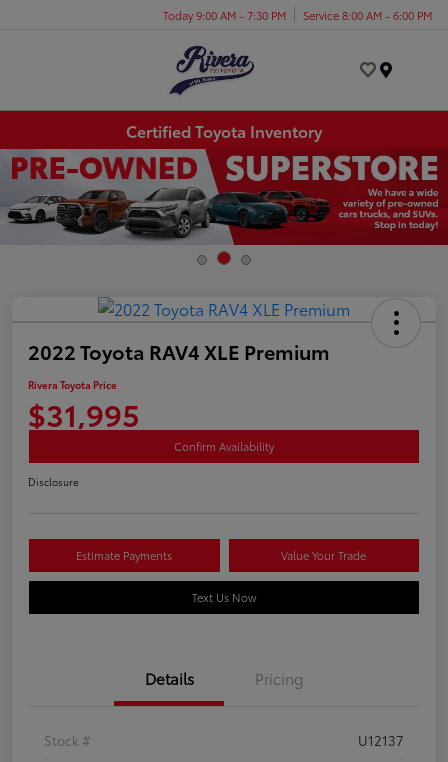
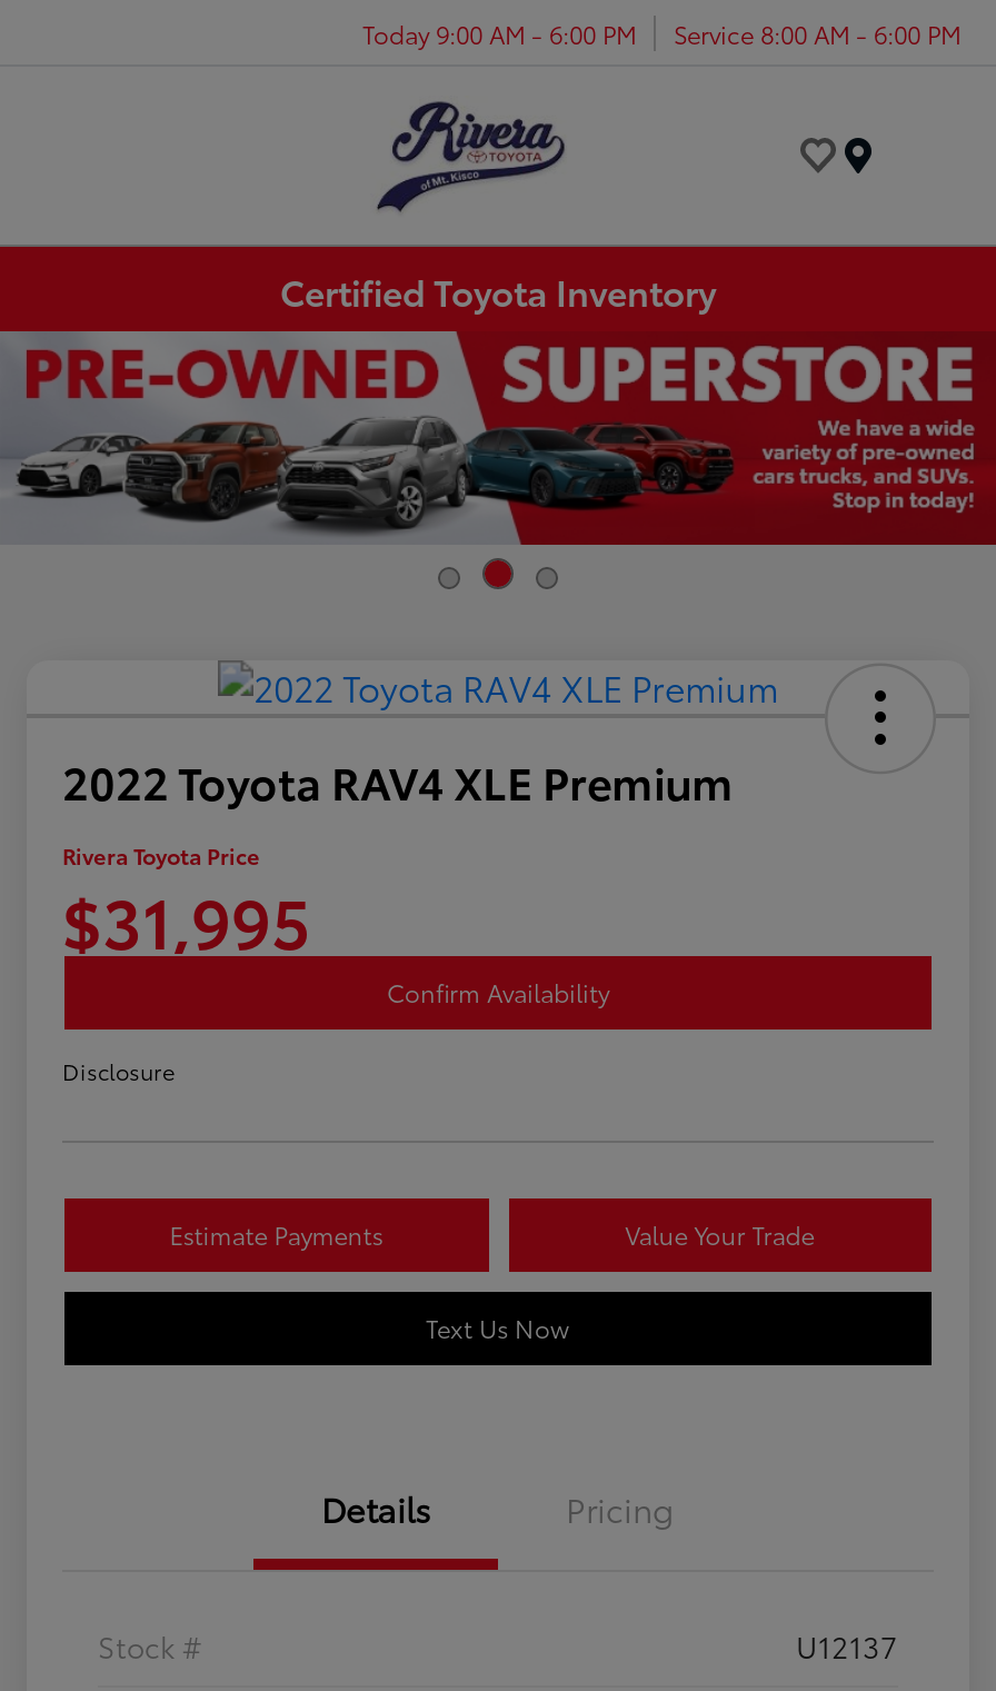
- Today 9:00 AM - 7:30 PM Service 8:00 AM - 6:00 PM
+ Today 9:00 AM - 6:00 PM Service 8:00 AM - 6:00 PM
